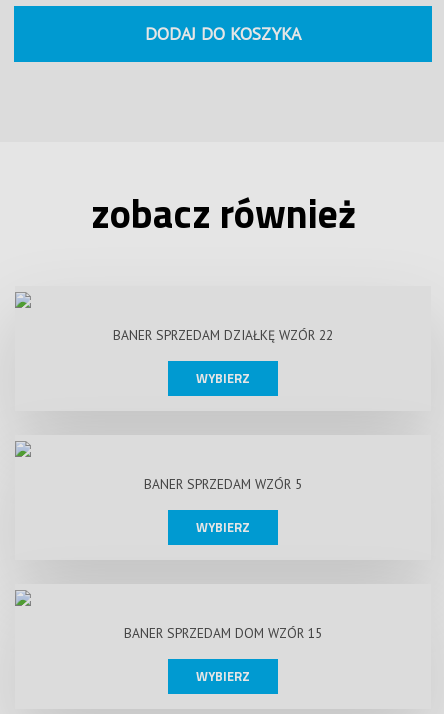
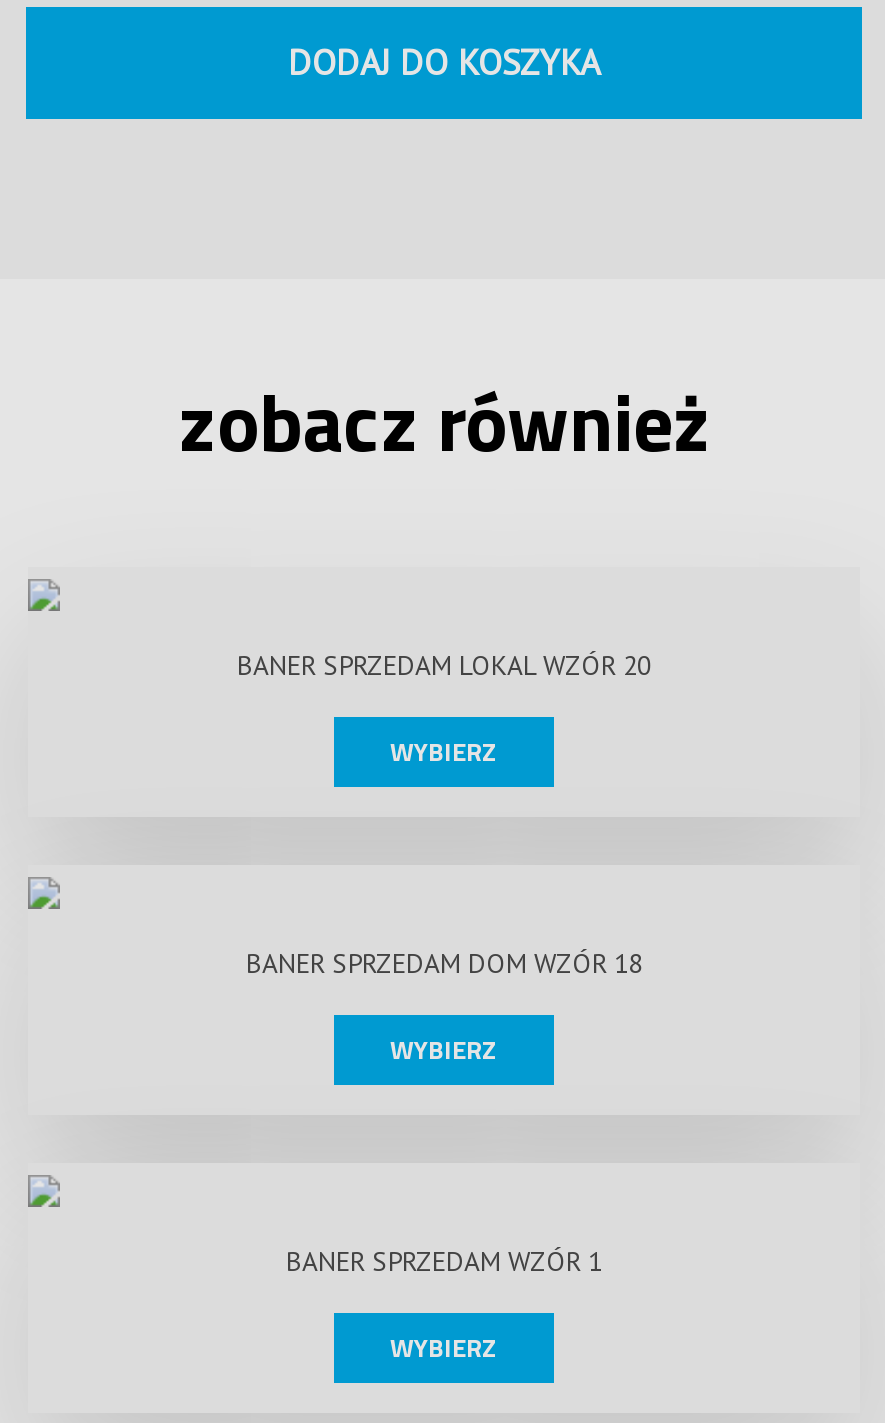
- BANER SPRZEDAM DZIAŁKĘ WZÓR 22
+ BANER SPRZEDAM LOKAL WZÓR 20

- BANER SPRZEDAM WZÓR 5
+ BANER SPRZEDAM DOM WZÓR 18

- BANER SPRZEDAM DOM WZÓR 15
+ BANER SPRZEDAM WZÓR 1
